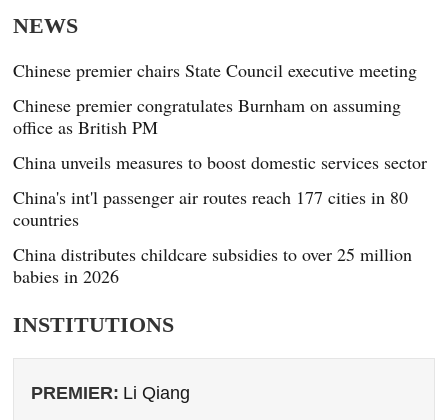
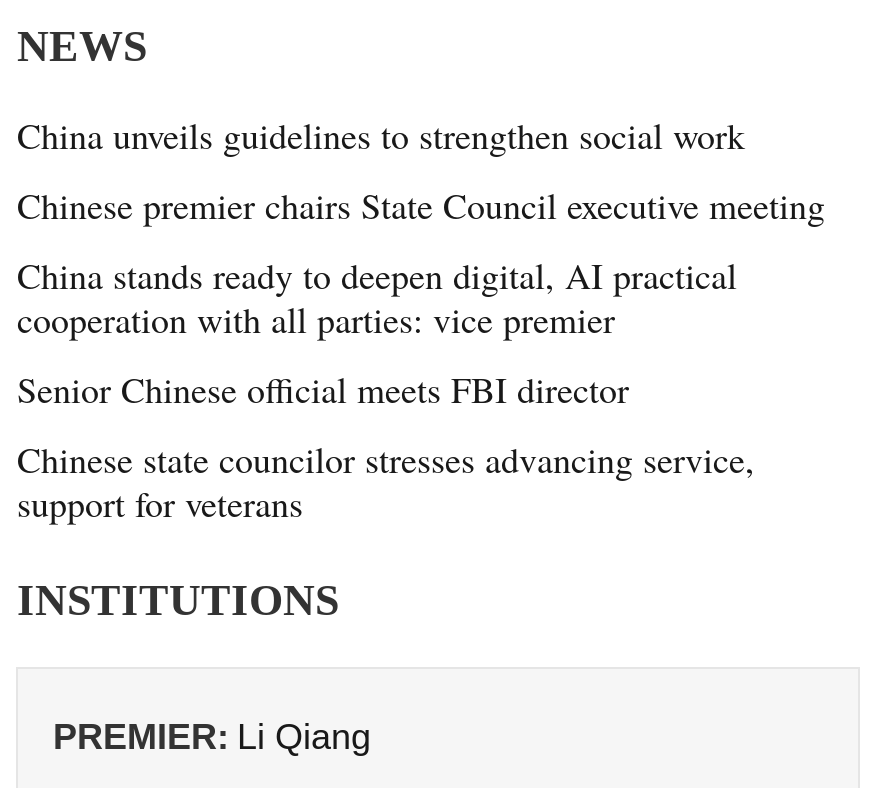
+ China unveils guidelines to strengthen social work

moved down: Chinese premier chairs State Council executive meeting

- Chinese premier congratulates Burnham on assuming
- office as British PM
- China unveils measures to boost domestic services sector
- China's int'l passenger air routes reach 177 cities in 80
- countries
- China distributes childcare subsidies to over 25 million
- babies in 2026
+ China stands ready to deepen digital, AI practical
+ cooperation with all parties: vice premier
+ Senior Chinese official meets FBI director
+ Chinese state councilor stresses advancing service,
+ support for veterans
